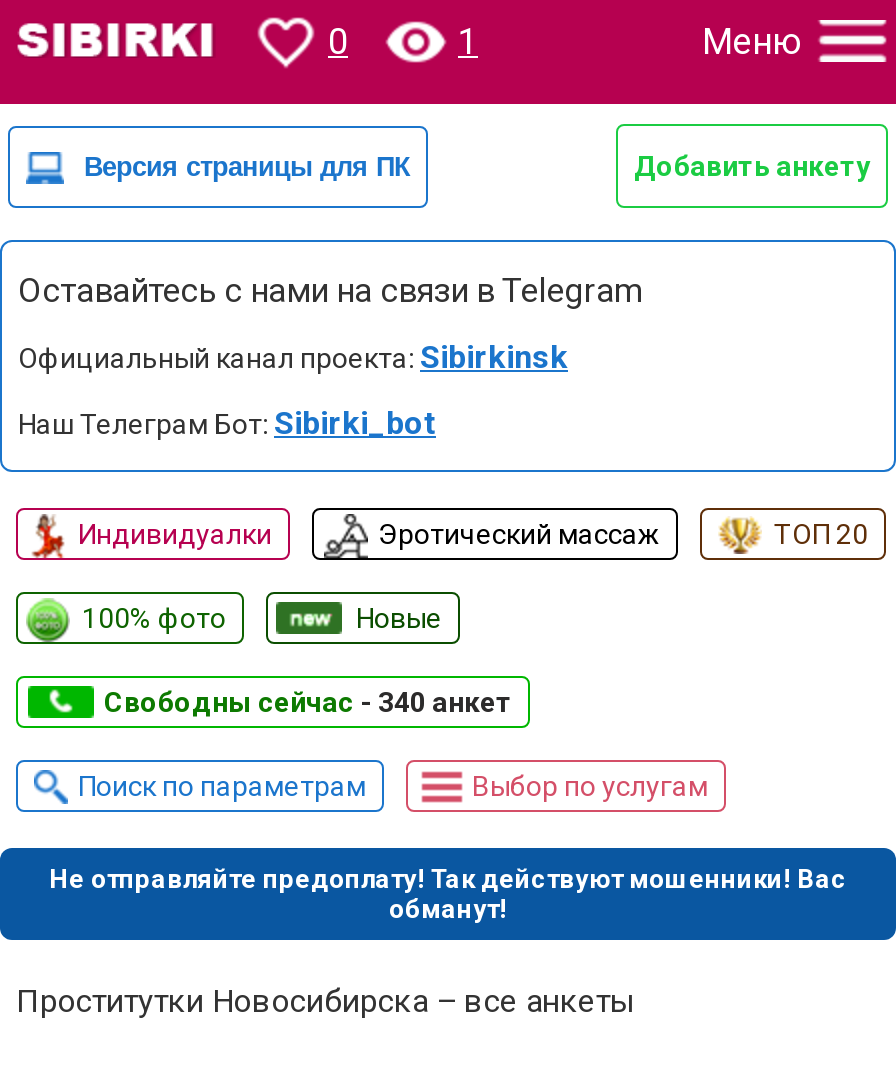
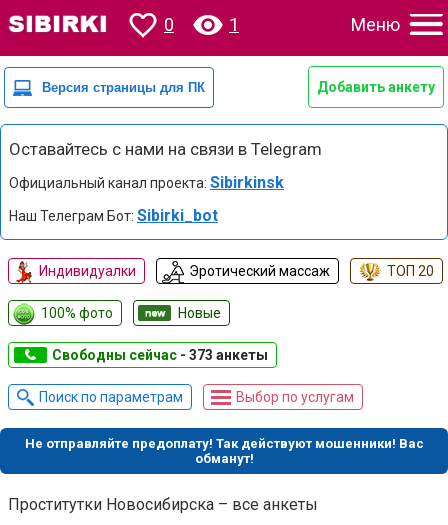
- Свободны сейчас - 340 анкет
+ Свободны сейчас - 373 анкеты
